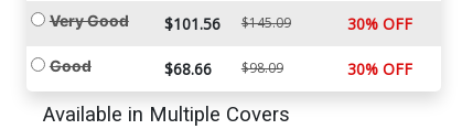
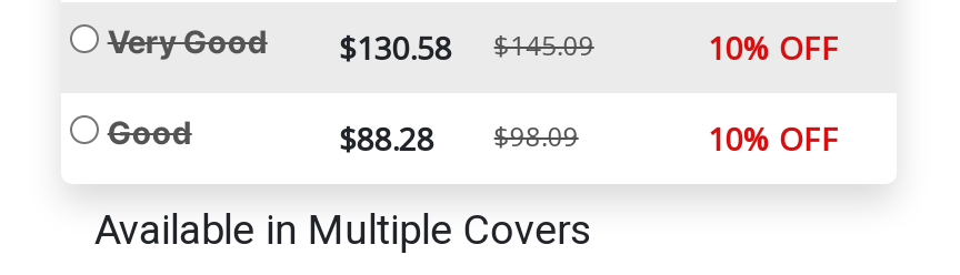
- $101.56
+ $130.58

- 30% OFF
+ 10% OFF

- $68.66 $98.09
+ $88.28 $98.09

- 30% OFF
+ 10% OFF
